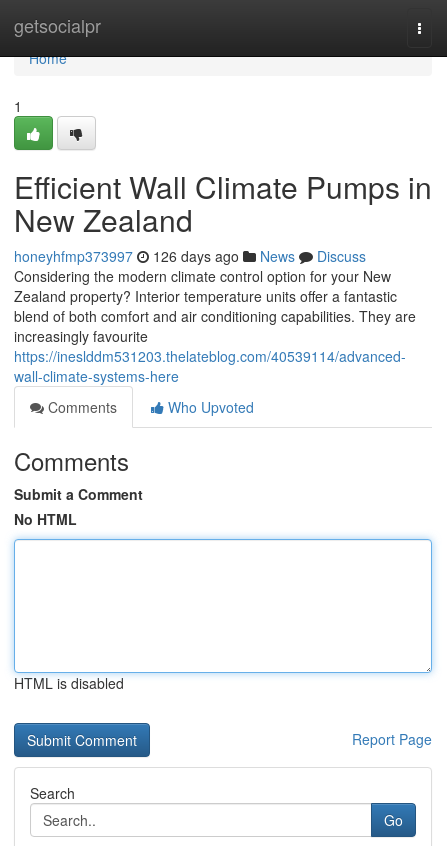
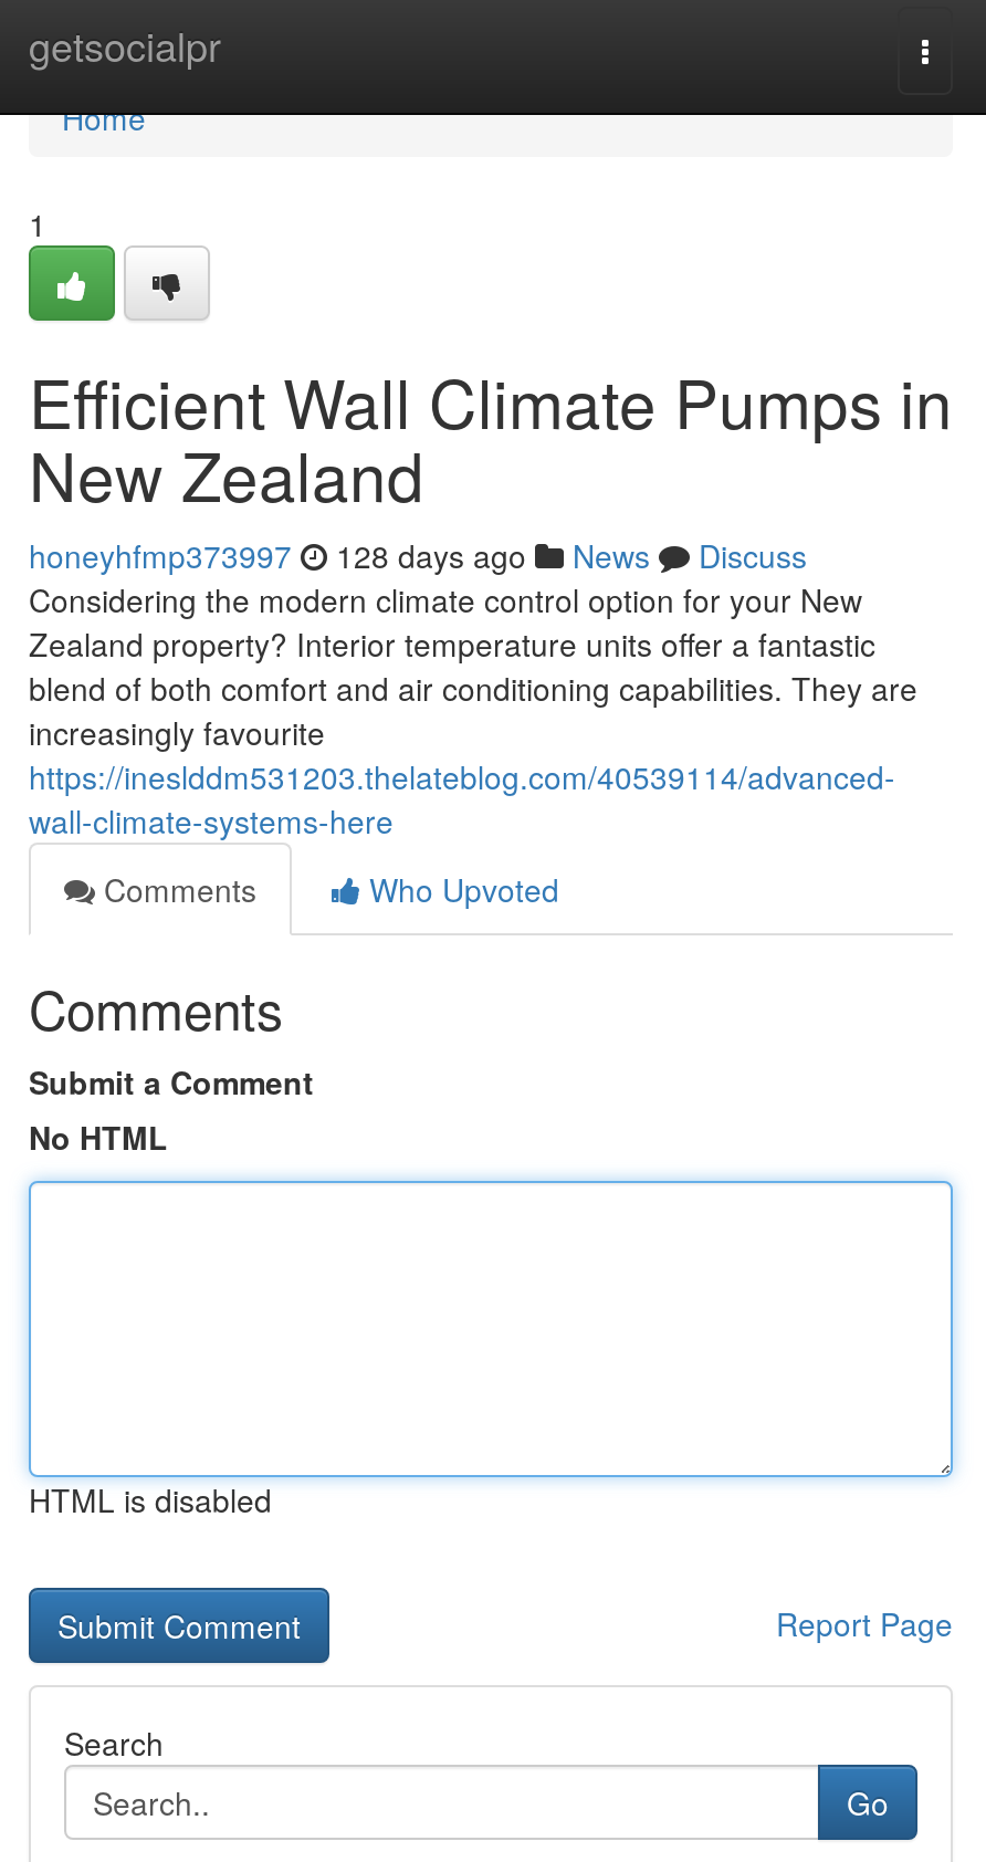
- honeyhfmp373997 126 days ago News Discuss
+ honeyhfmp373997 128 days ago News Discuss
